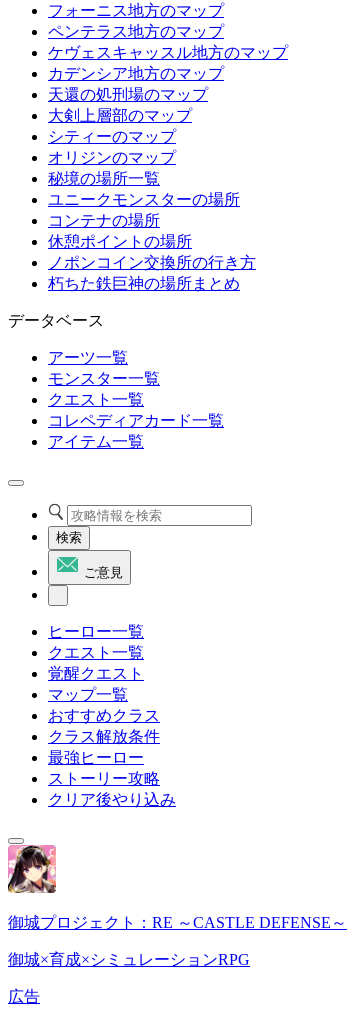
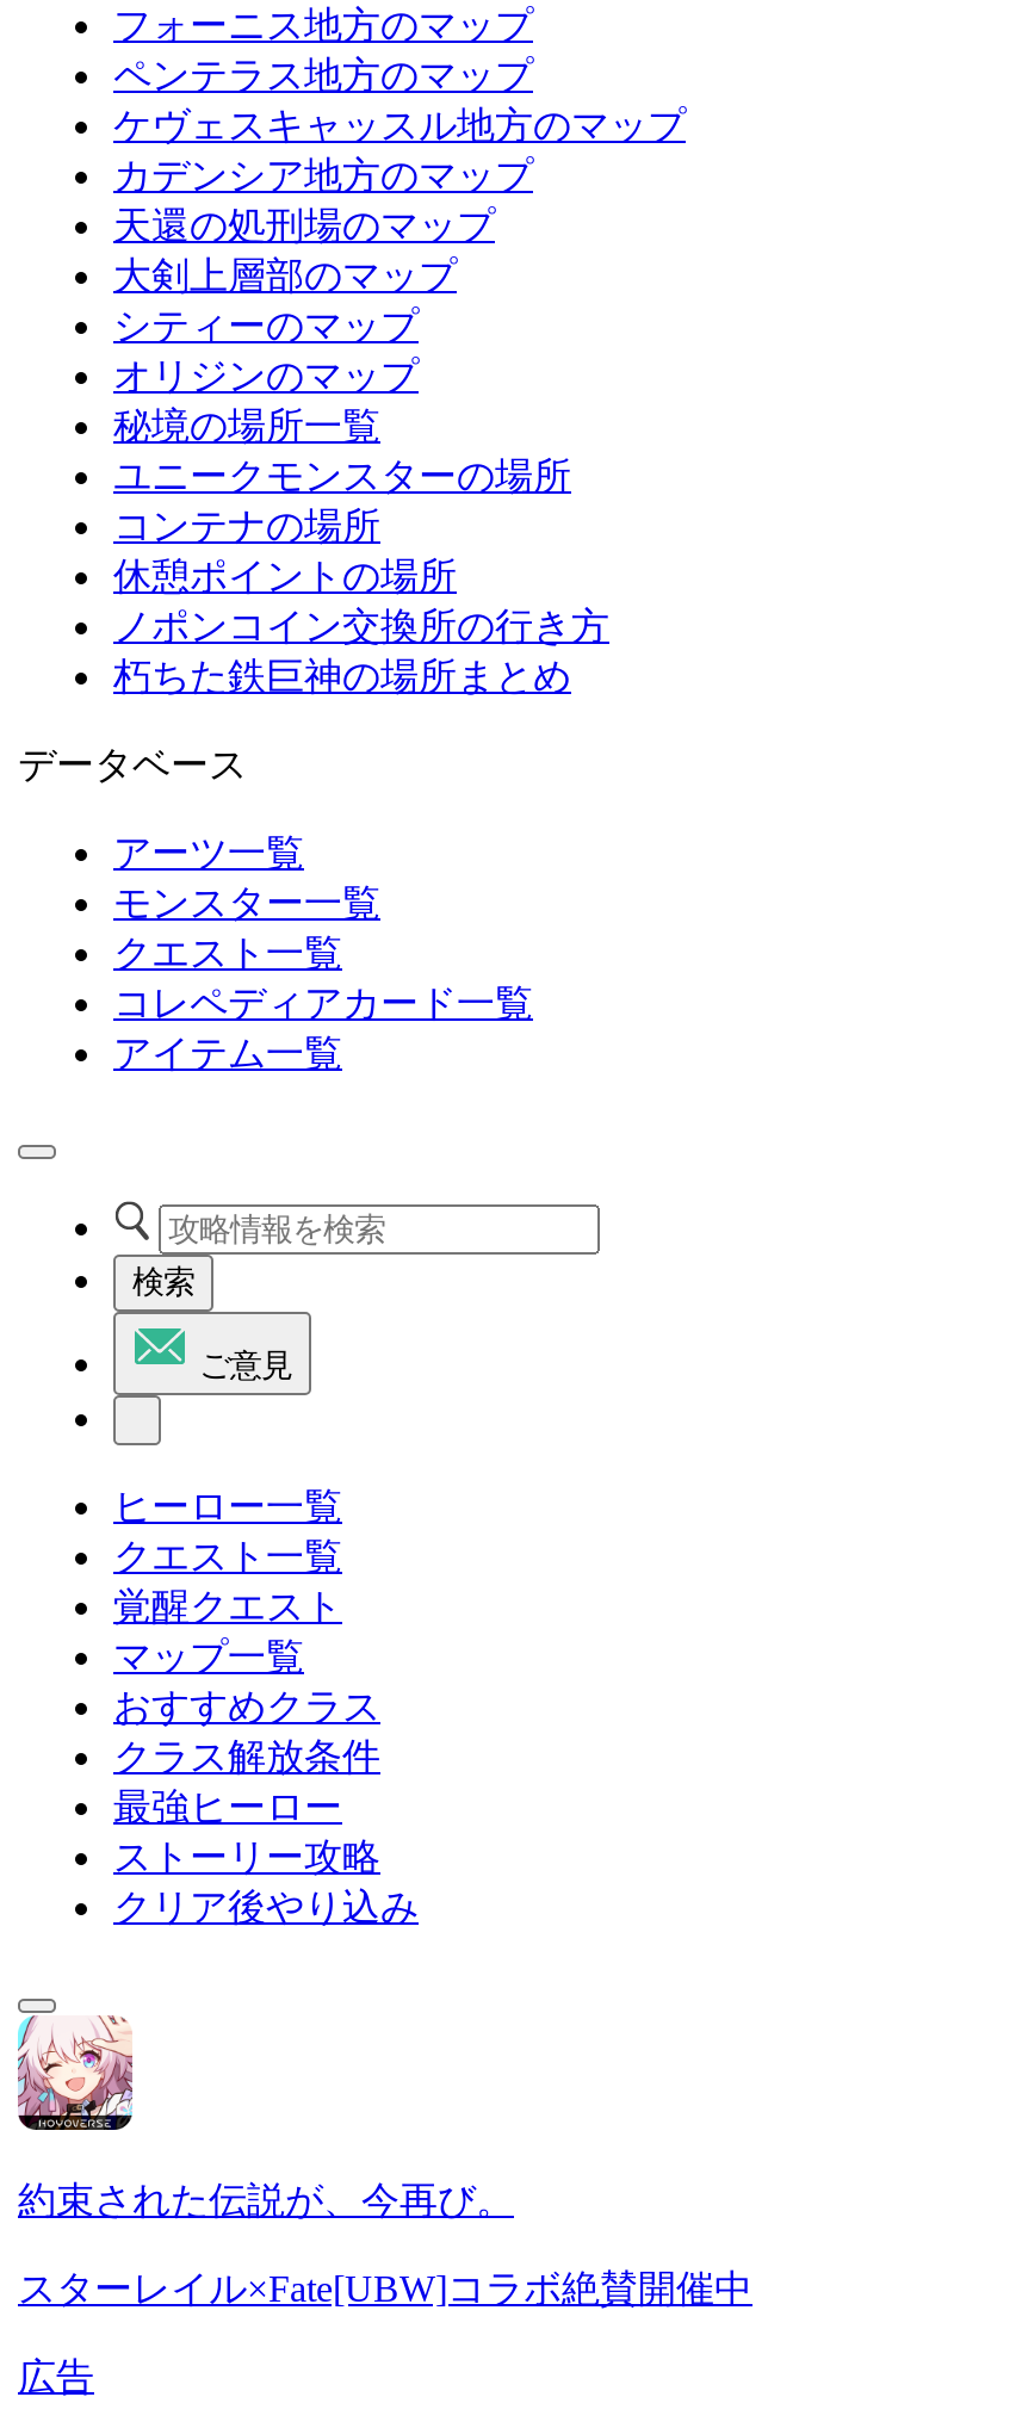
- [image]
- 御城プロジェクト：RE ～CASTLE DEFENSE～
+ [image]
+ 約束された伝説が、今再び。

- 御城×育成×シミュレーションRPG
+ スターレイル×Fate[UBW]コラボ絶賛開催中
